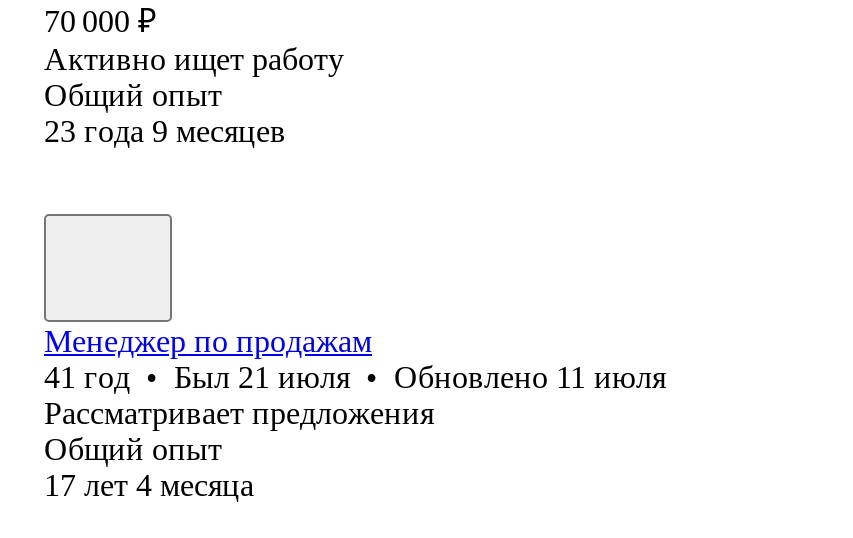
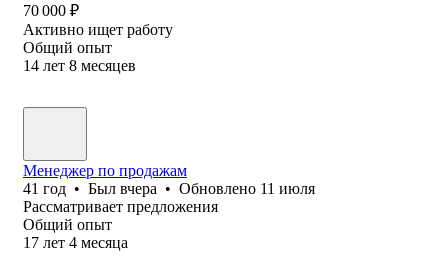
- 23 года 9 месяцев
+ 14 лет 8 месяцев

- 41 год • Был 21 июля • Обновлено 11 июля
+ 41 год • Был вчера • Обновлено 11 июля
